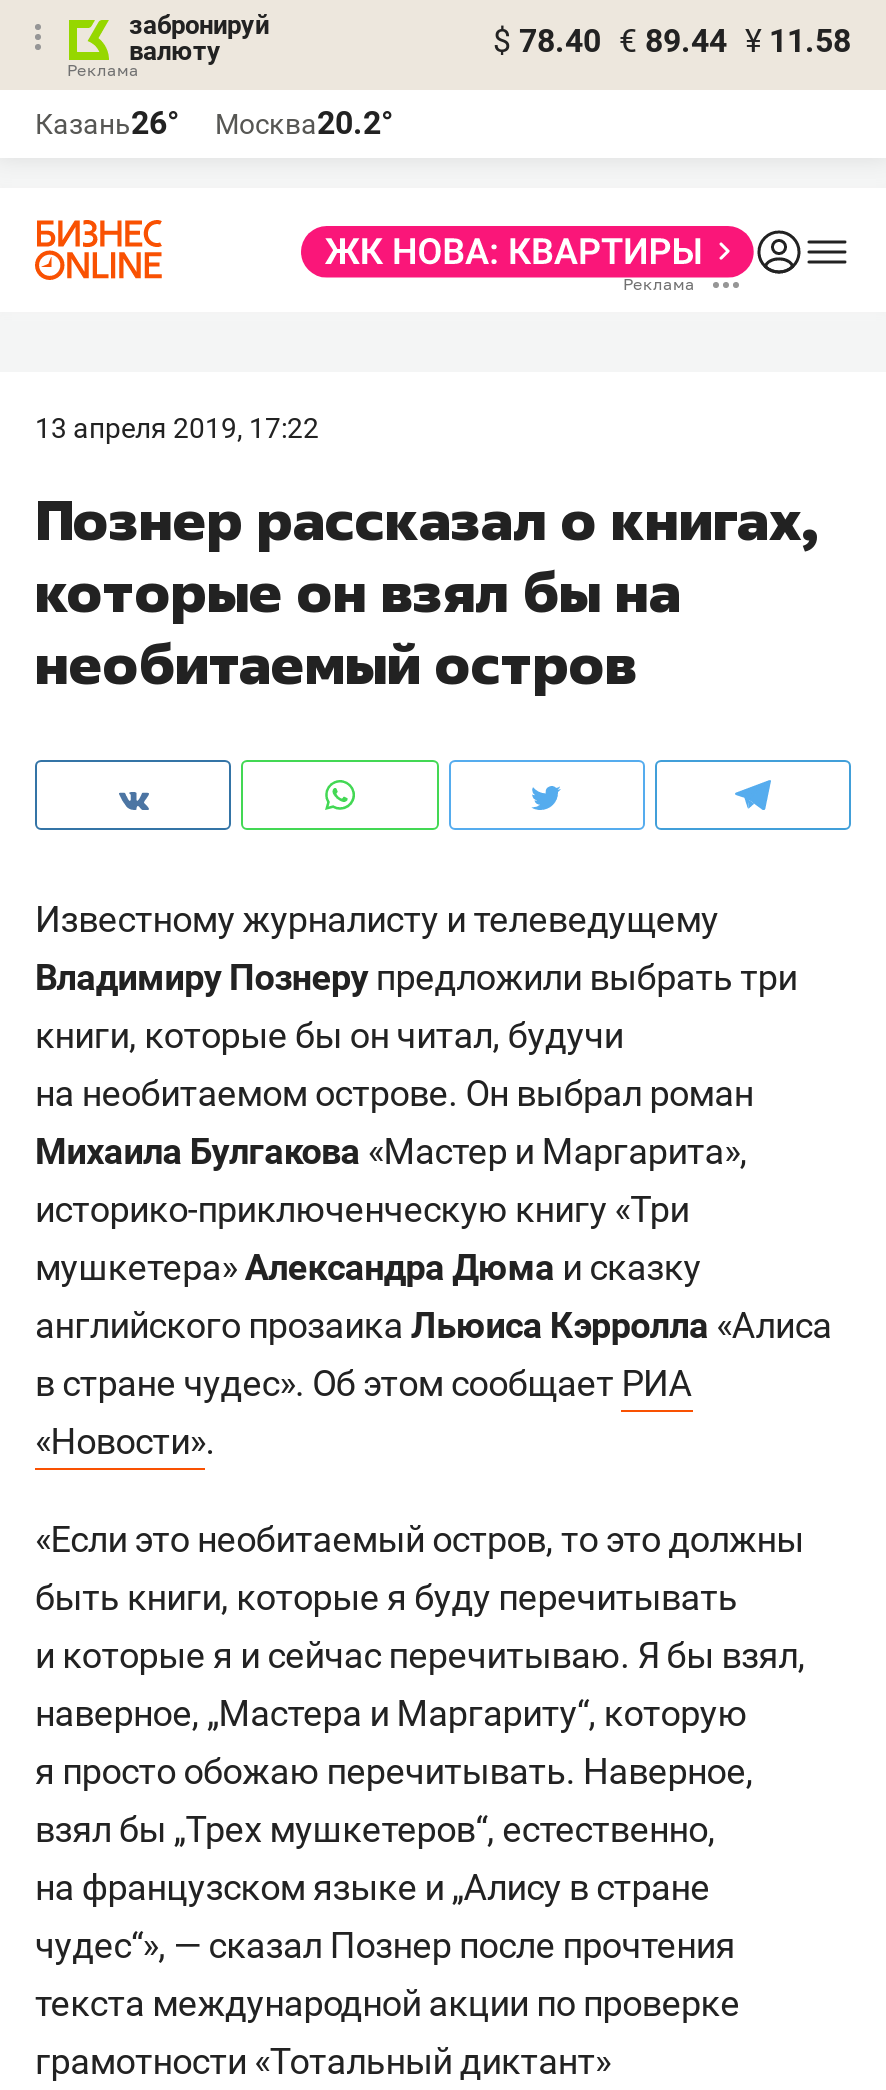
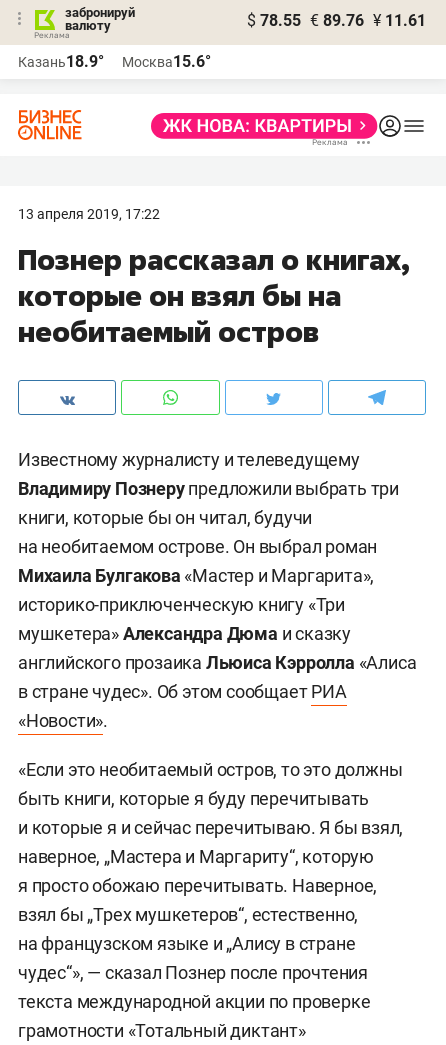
- $ 78.40 € 89.44 ¥ 11.58
+ $ 78.55 € 89.76 ¥ 11.61

- Казань26°
+ Казань18.9°

- Москва20.2°
+ Москва15.6°
